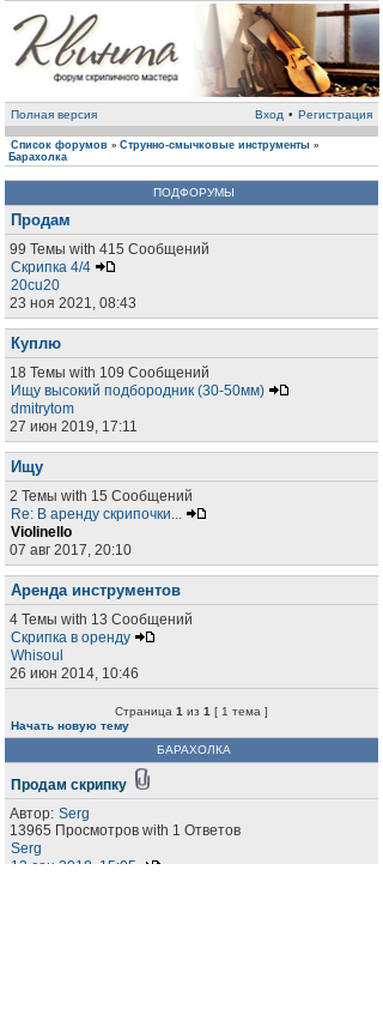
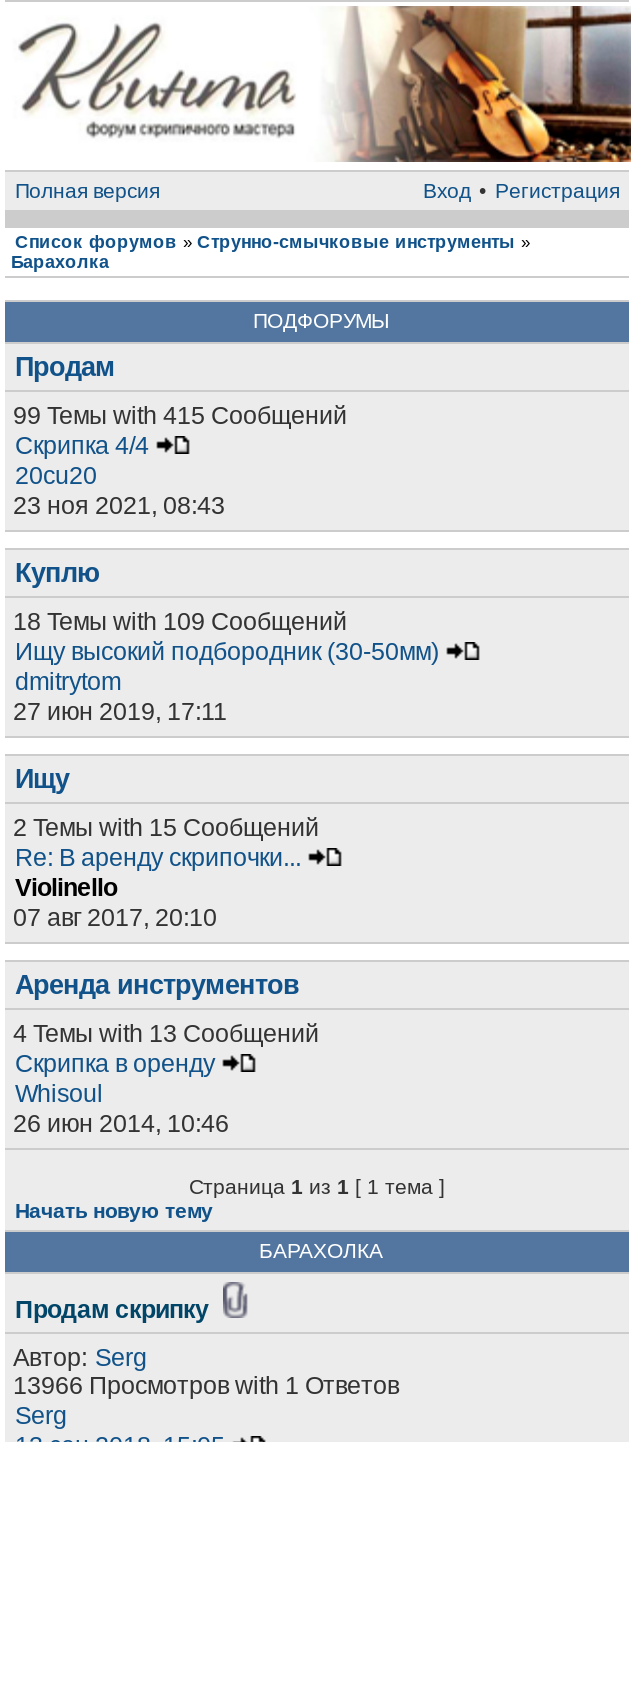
- 13965 Просмотров with 1 Ответов
+ 13966 Просмотров with 1 Ответов
